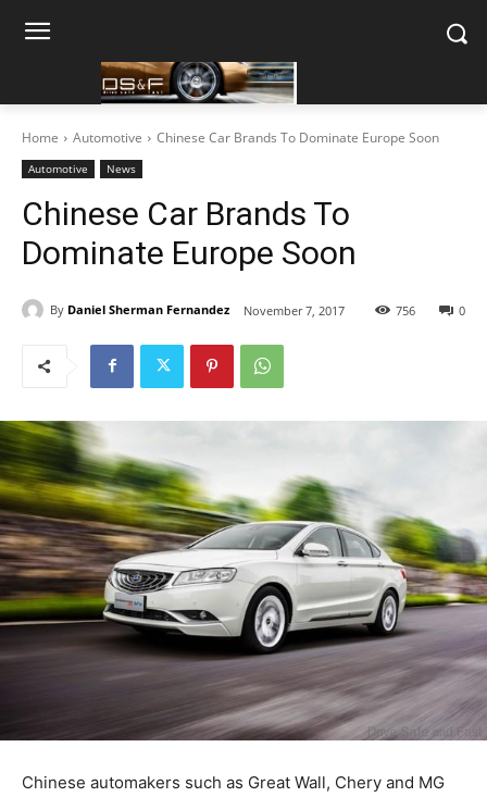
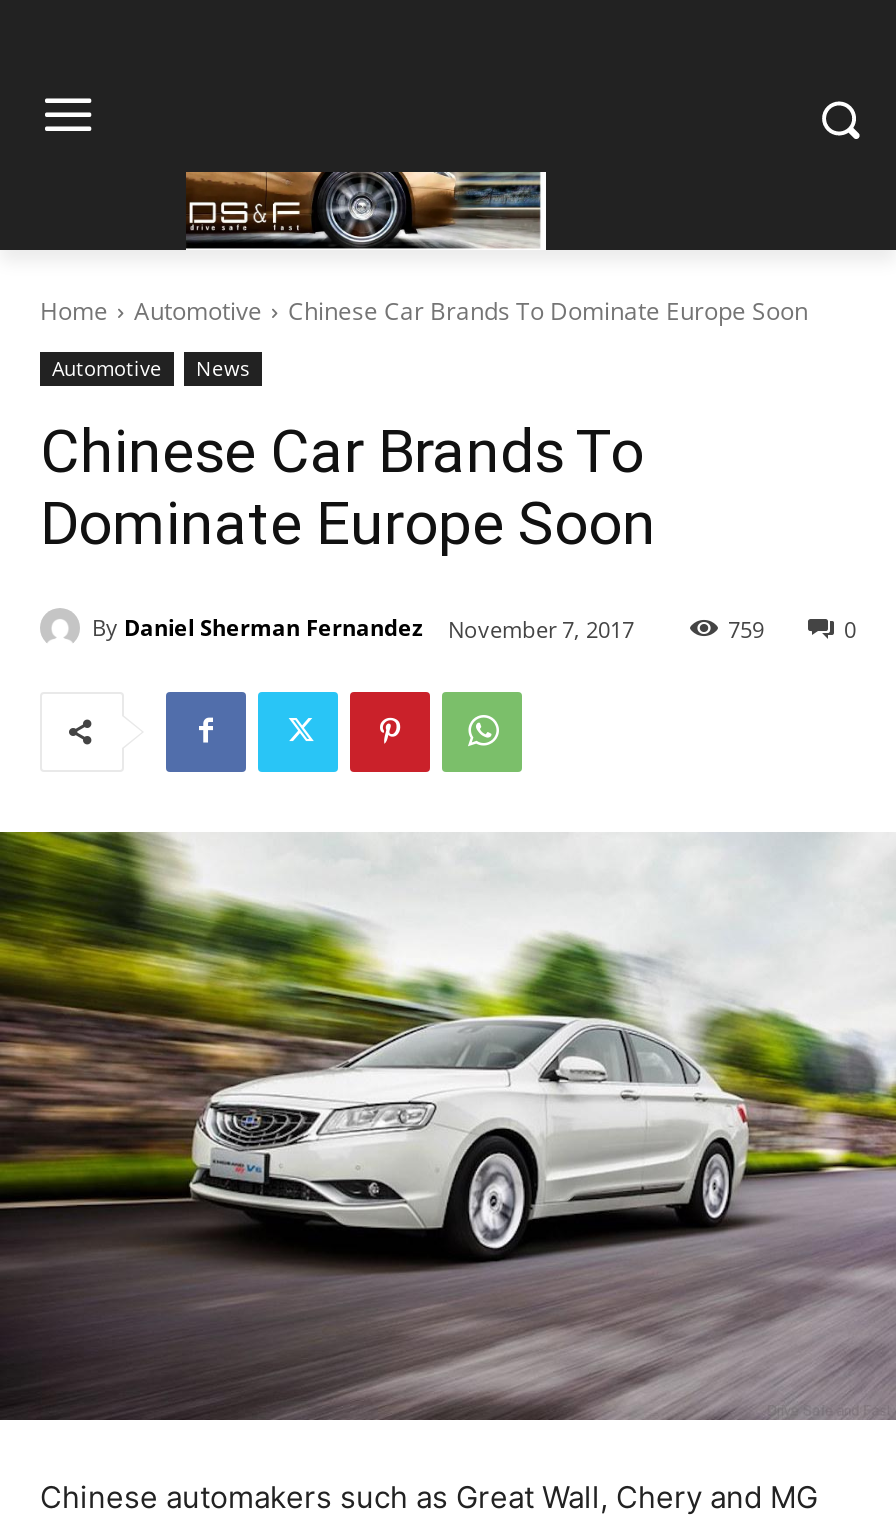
- 756
+ 759
